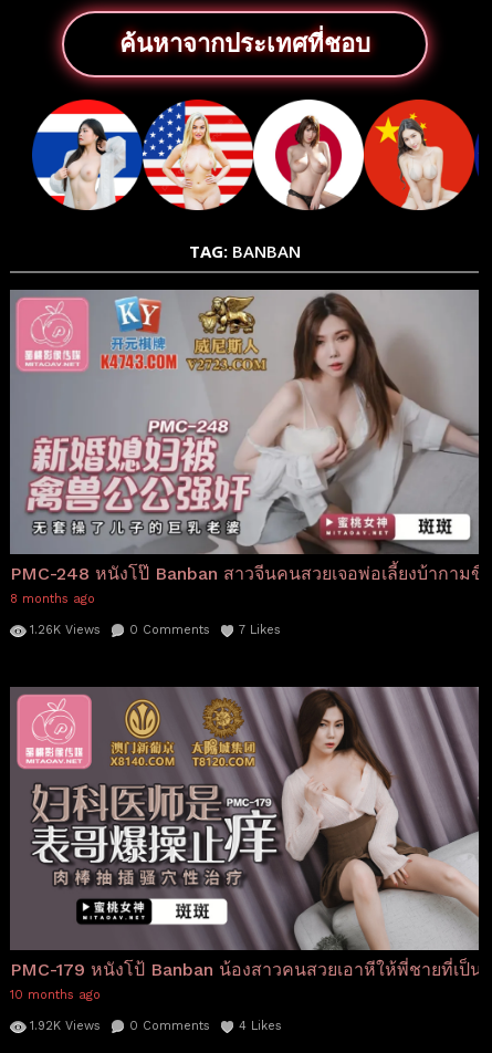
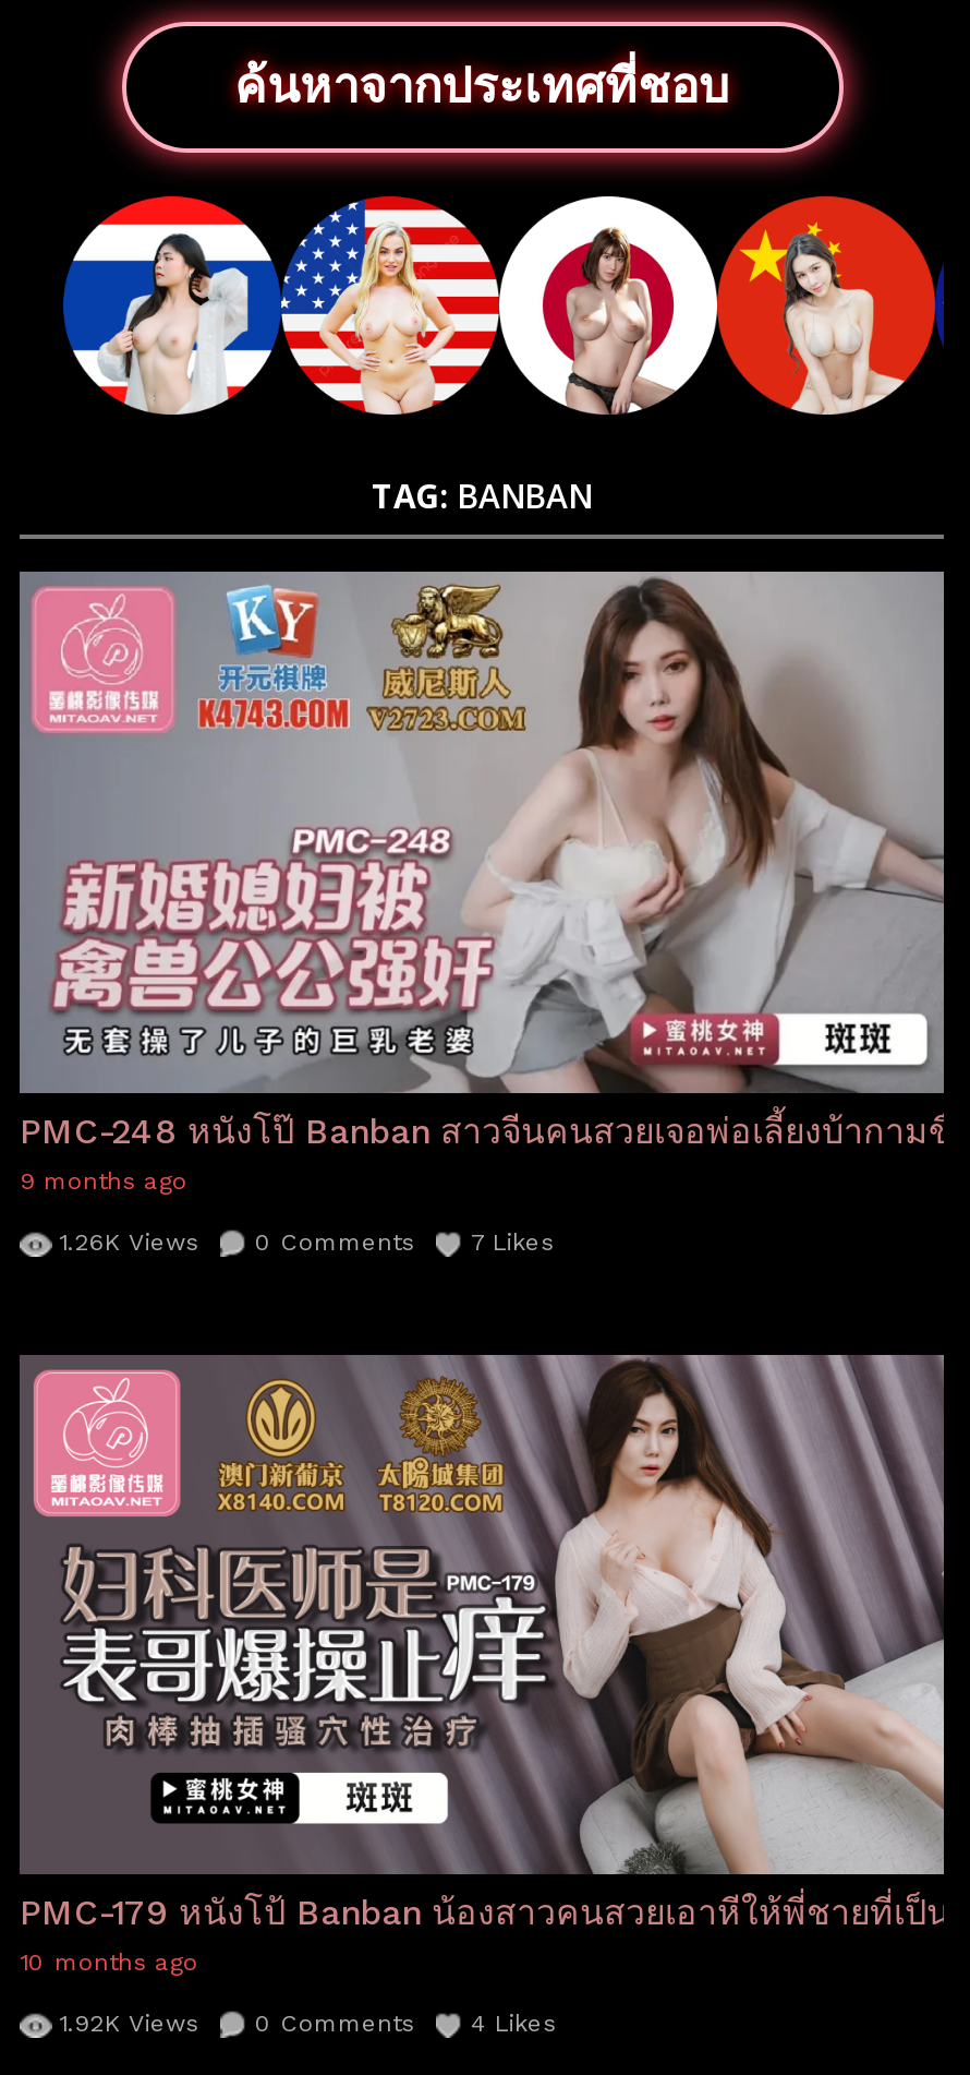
- 8 months ago
+ 9 months ago
